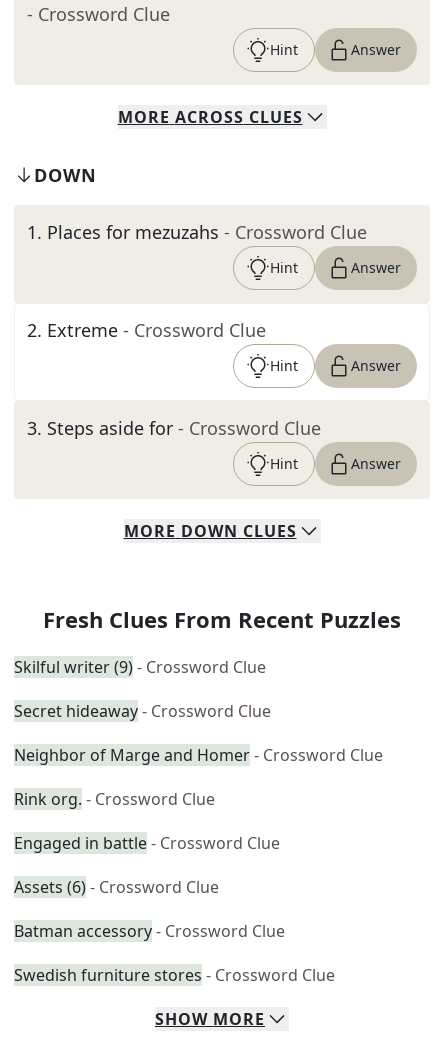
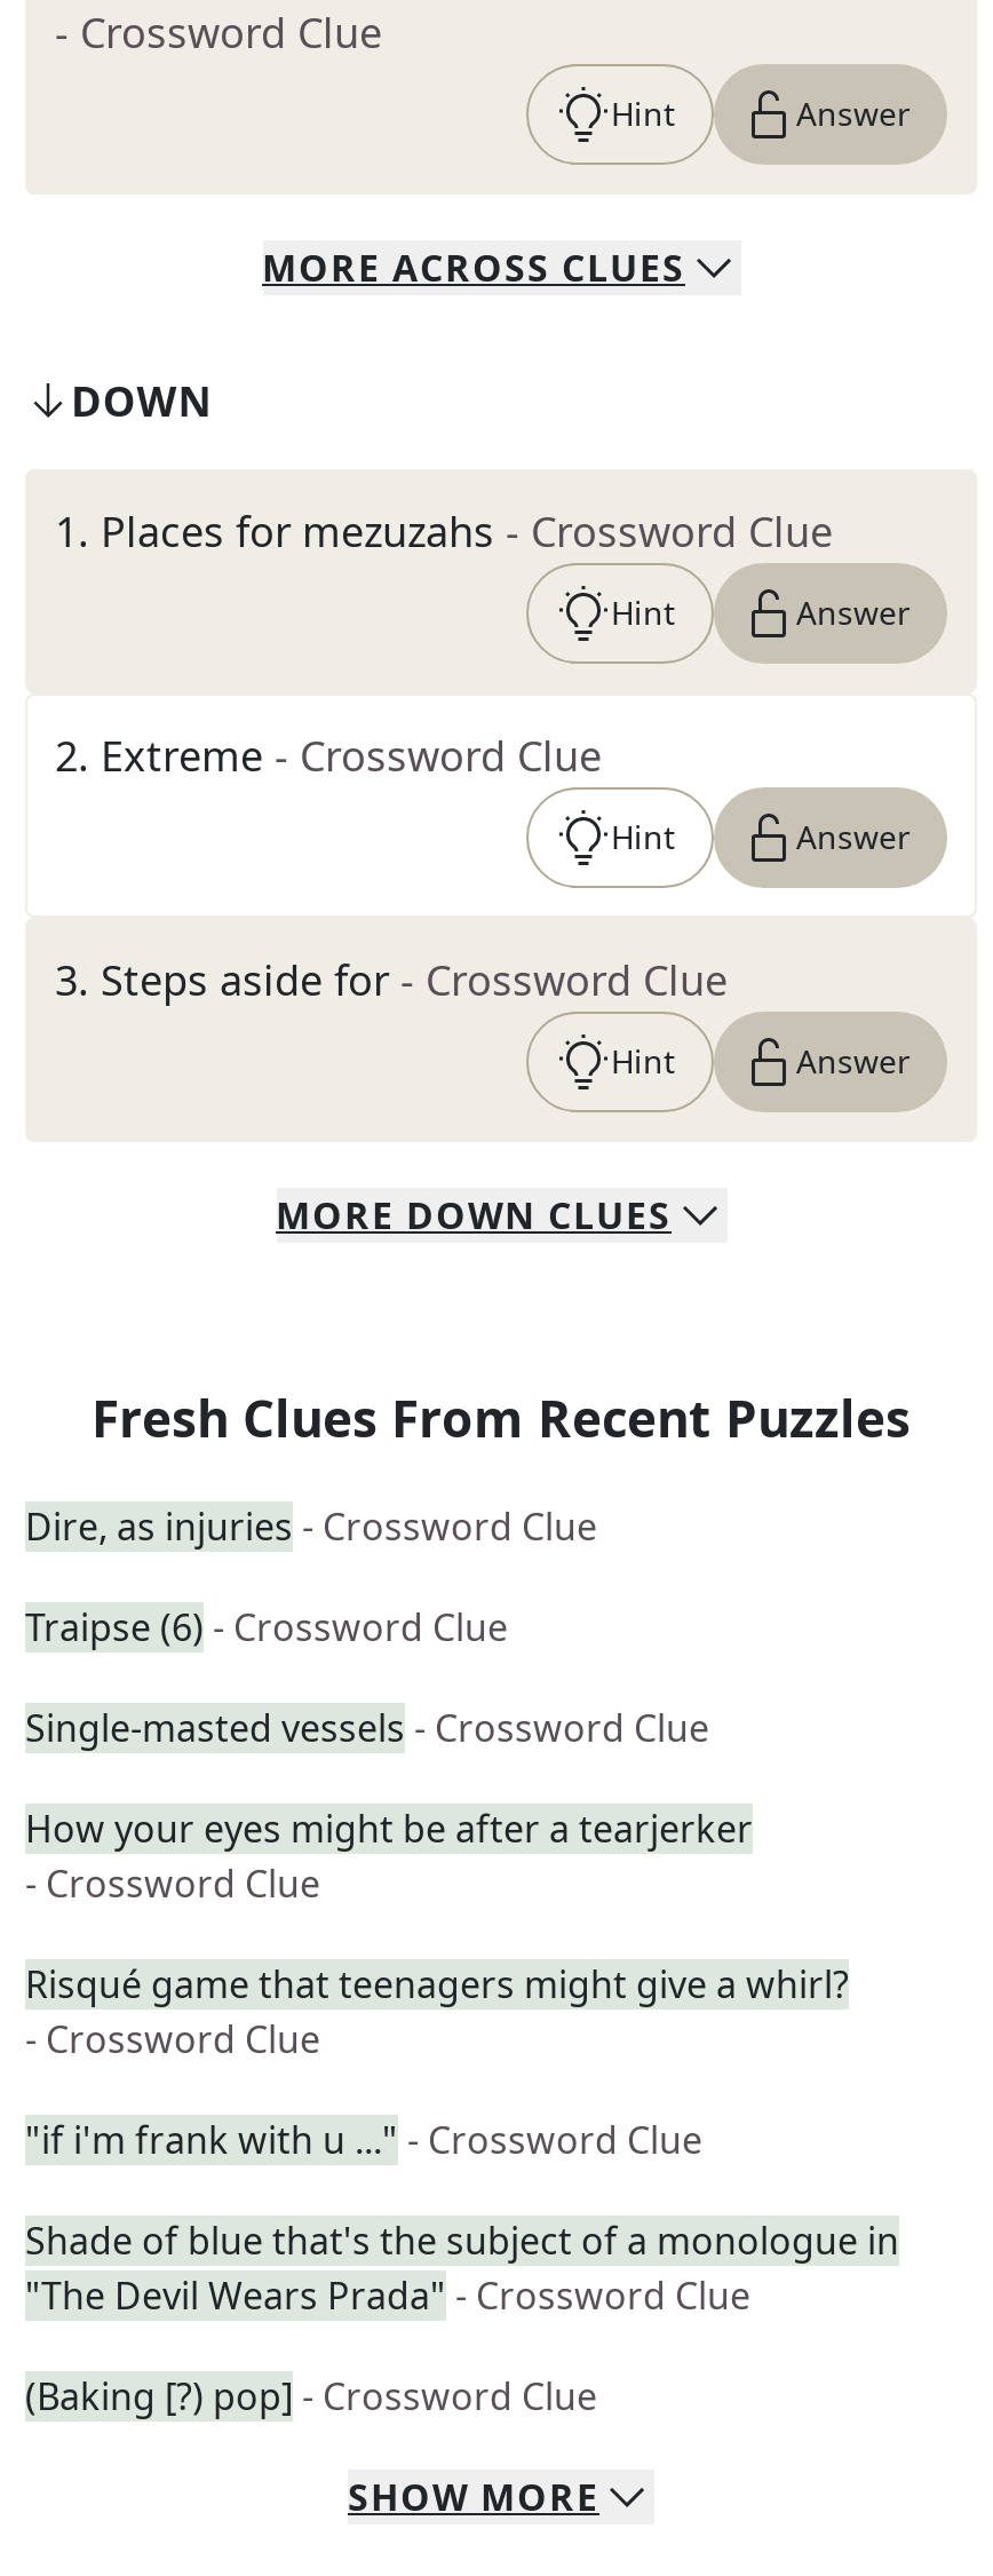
- Skilful writer (9) - Crossword Clue
+ Dire, as injuries - Crossword Clue

- Secret hideaway - Crossword Clue
+ Traipse (6) - Crossword Clue

- Neighbor of Marge and Homer - Crossword Clue
+ Single-masted vessels - Crossword Clue

- Rink org. - Crossword Clue
+ How your eyes might be after a tearjerker
+ - Crossword Clue

- Engaged in battle - Crossword Clue
+ Risqué game that teenagers might give a whirl?
+ - Crossword Clue

- Assets (6) - Crossword Clue
+ "if i'm frank with u ..." - Crossword Clue

- Batman accessory - Crossword Clue
+ Shade of blue that's the subject of a monologue in
+ "The Devil Wears Prada" - Crossword Clue

- Swedish furniture stores - Crossword Clue
+ (Baking [?) pop] - Crossword Clue
